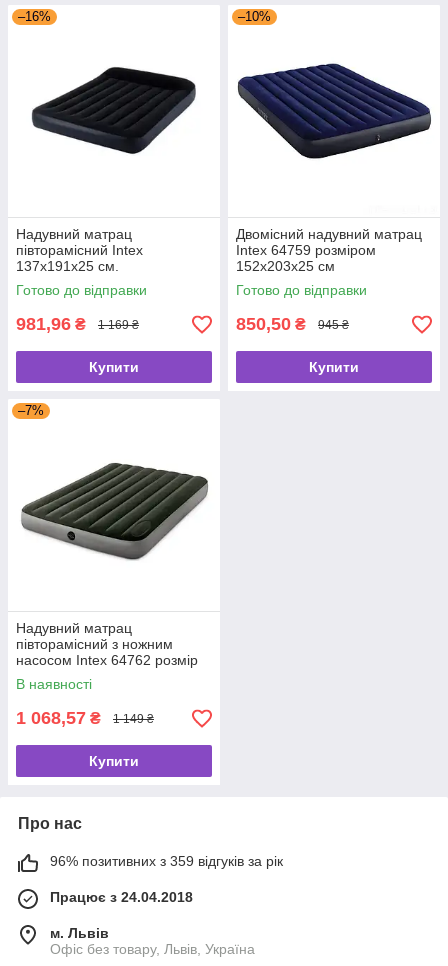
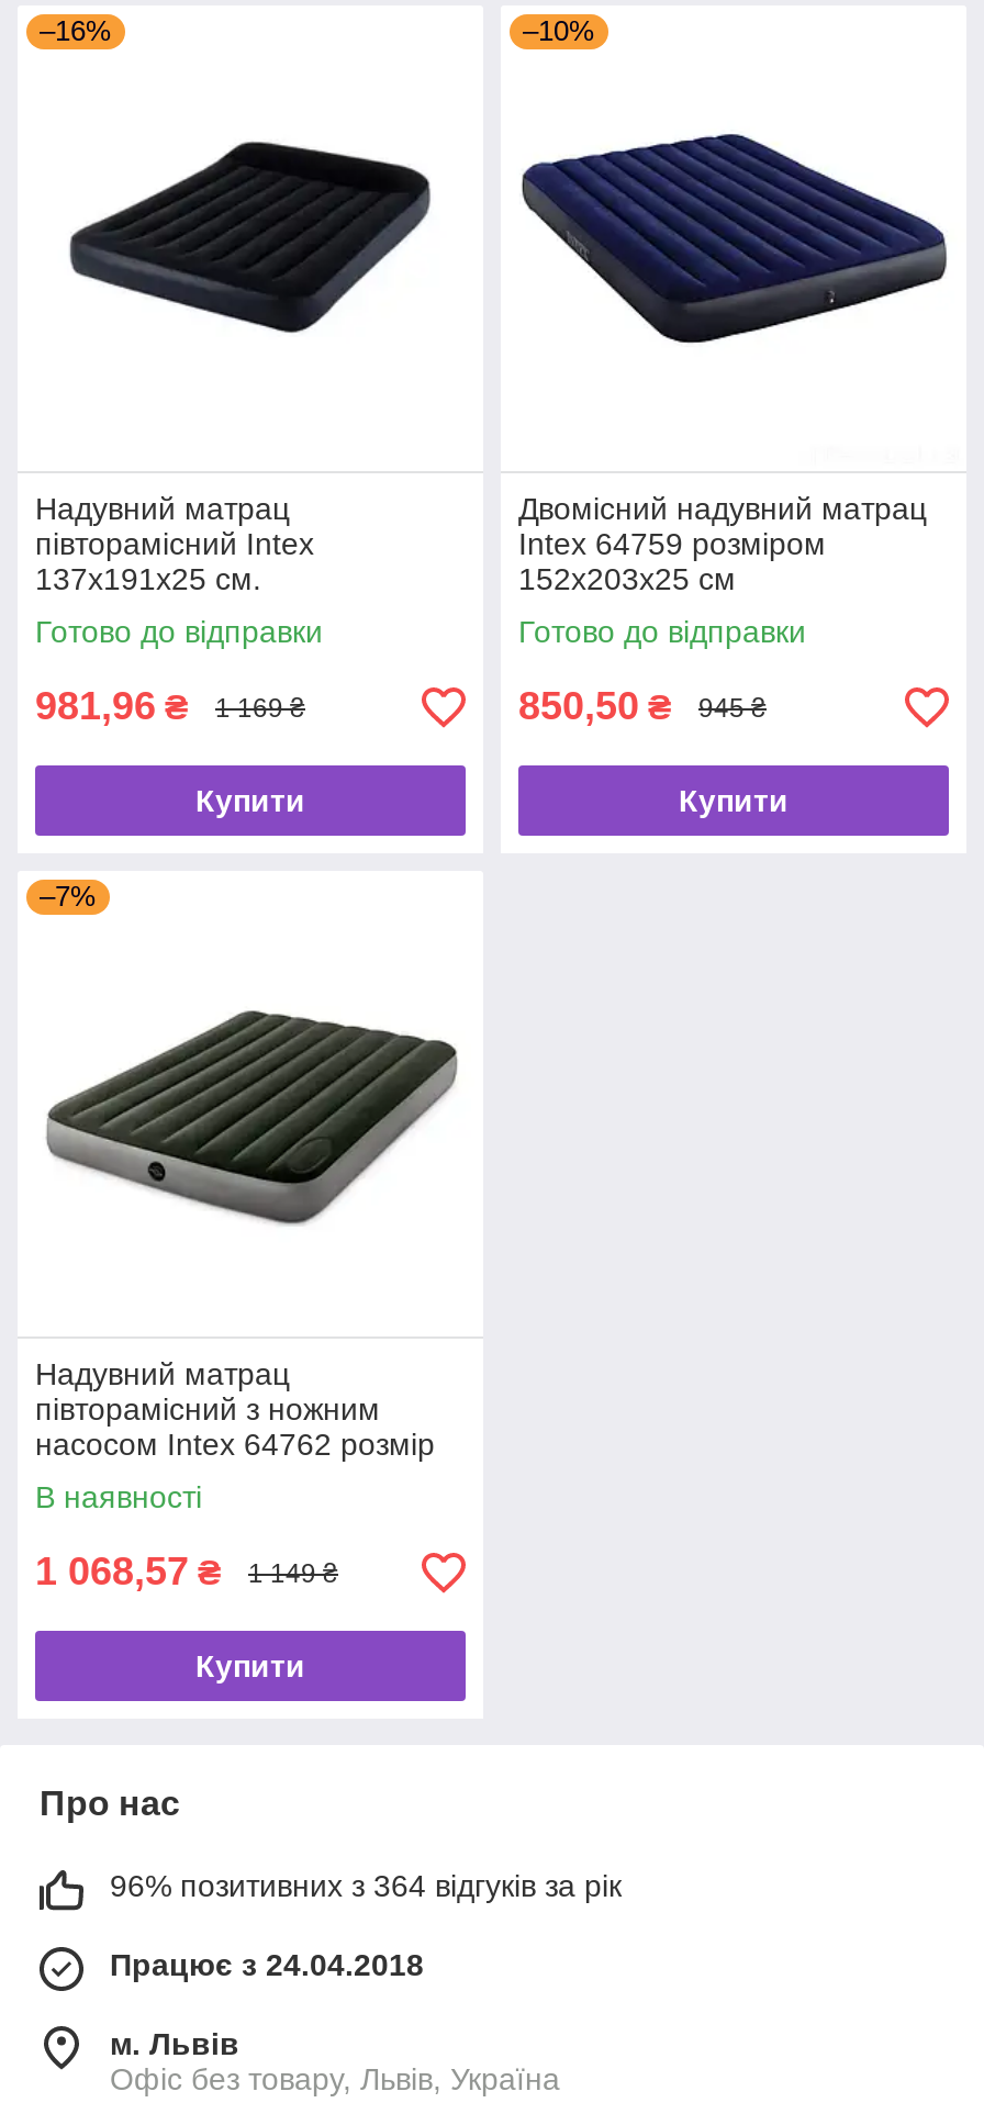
- 96% позитивних з 359 відгуків за рік
+ 96% позитивних з 364 відгуків за рік
